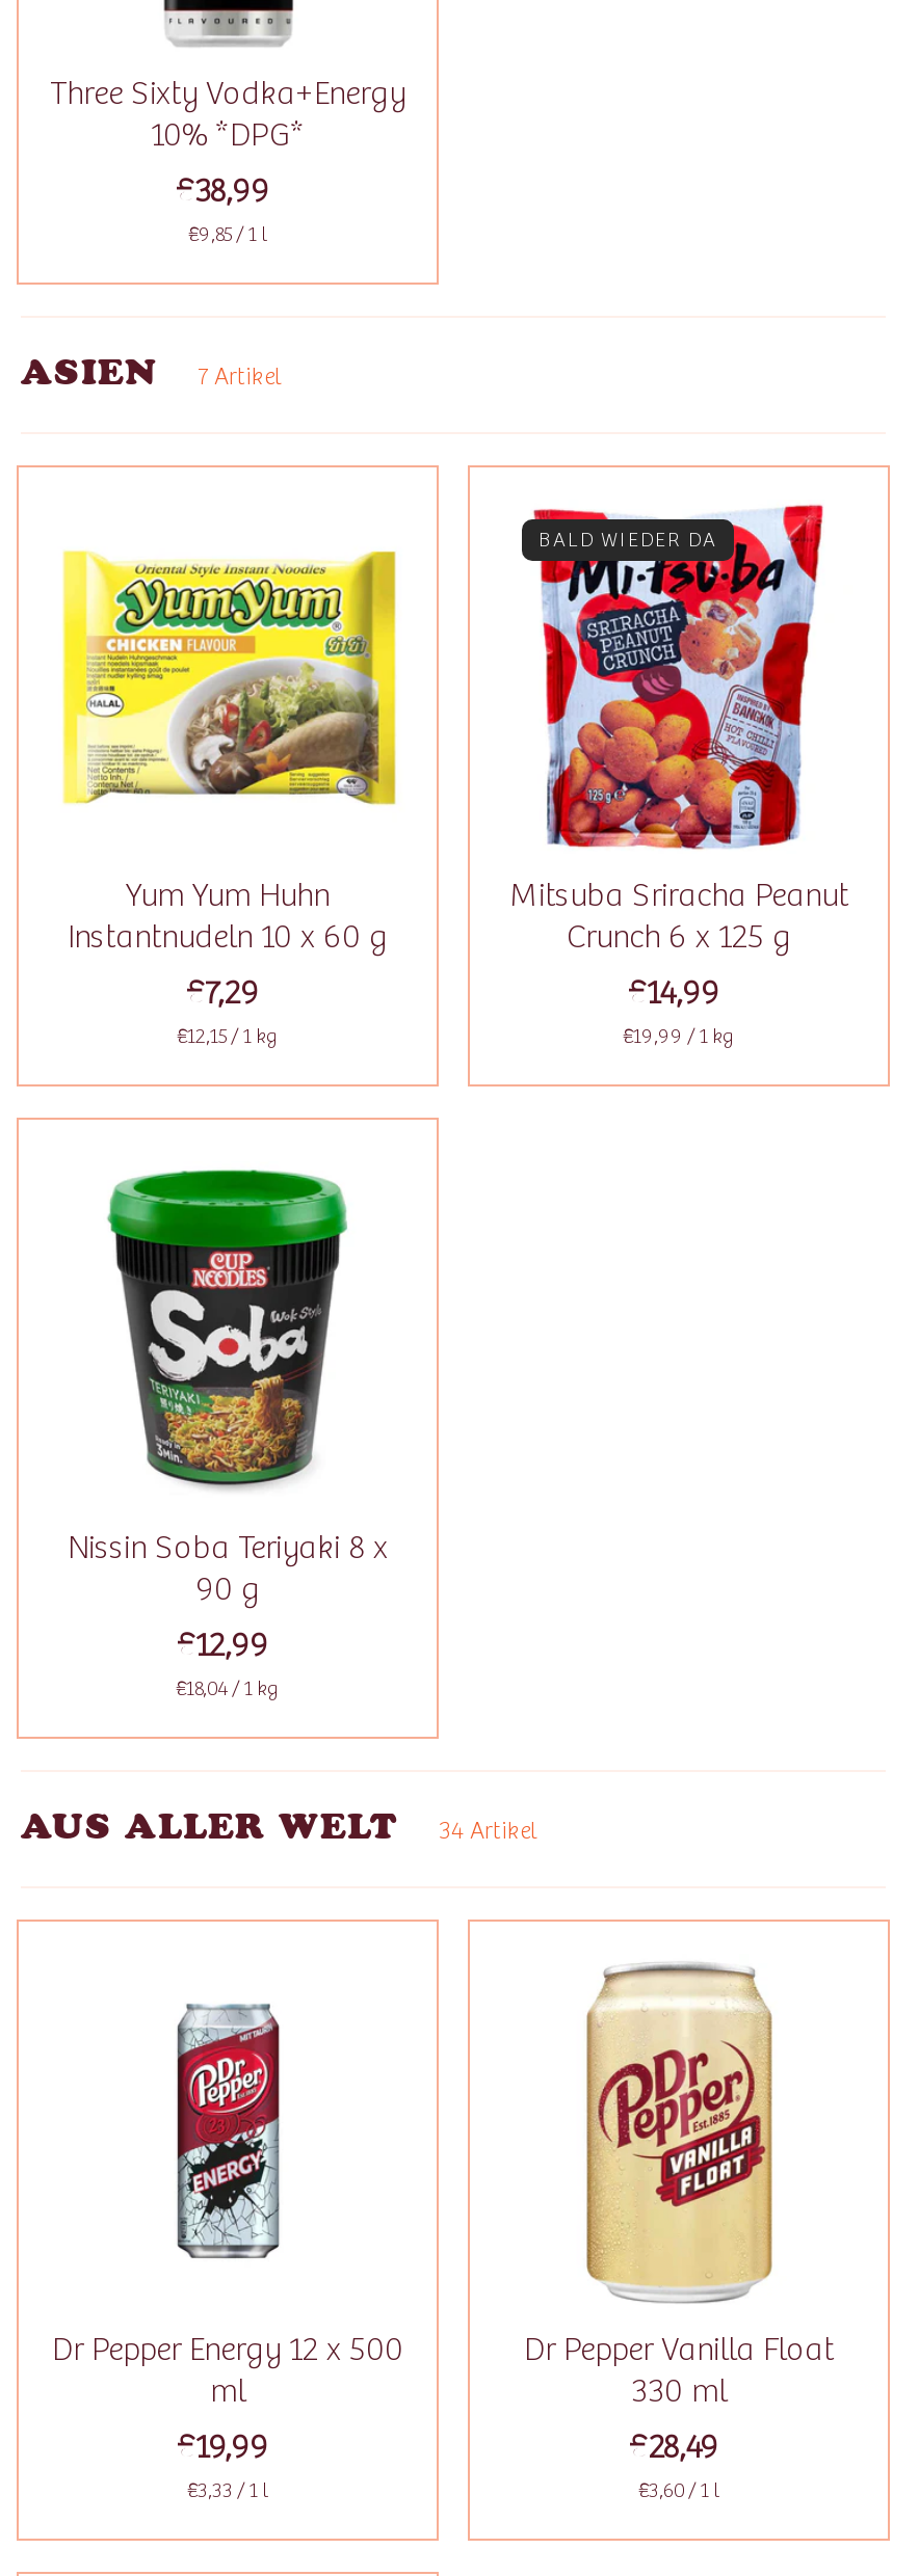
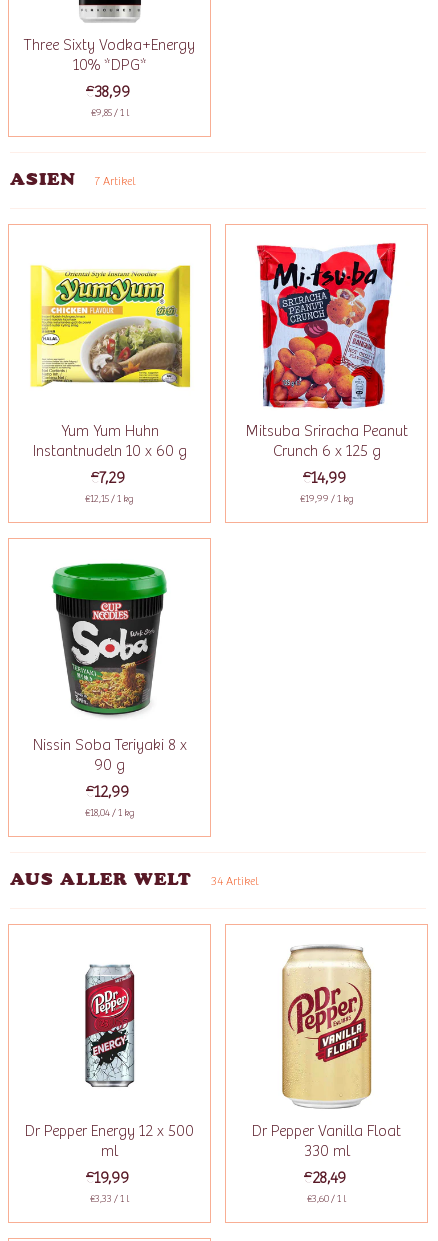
- BALD WIEDER DA
